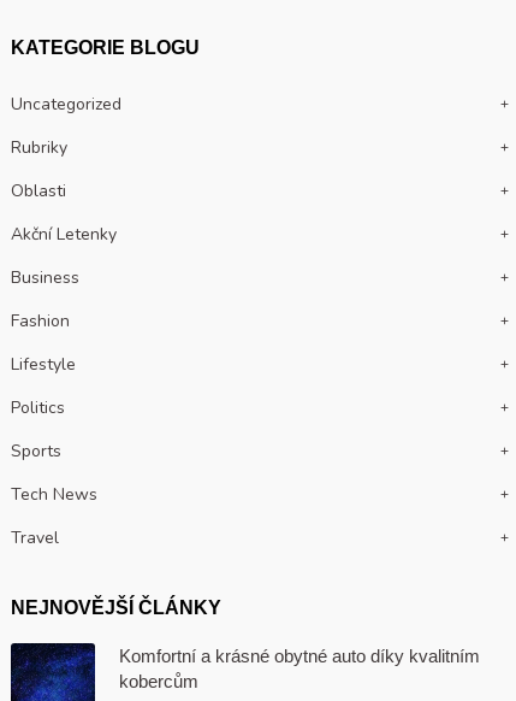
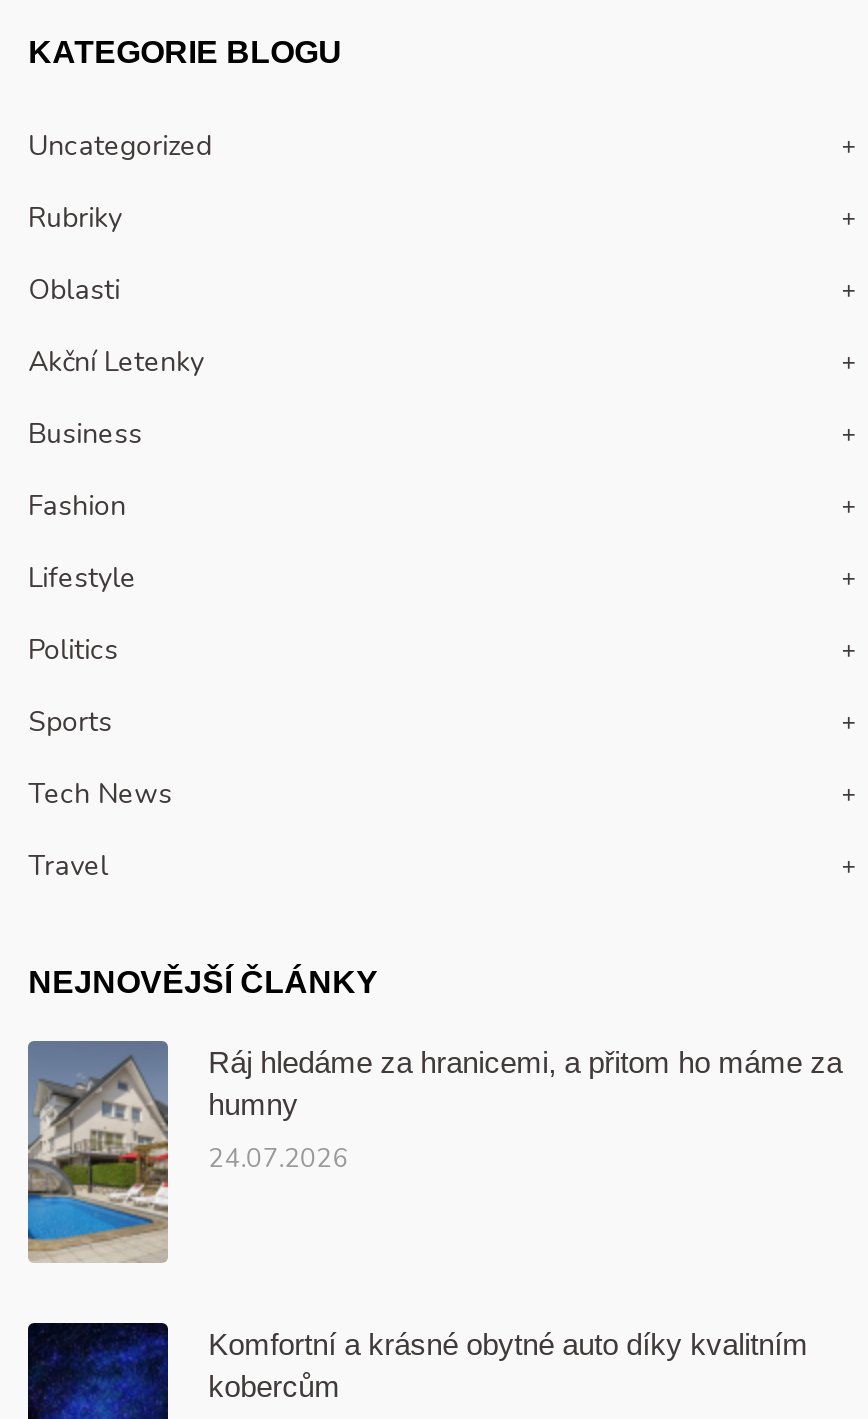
+ [image]
+ Ráj hledáme za hranicemi, a přitom ho máme za
+ humny
+ 24.07.2026
